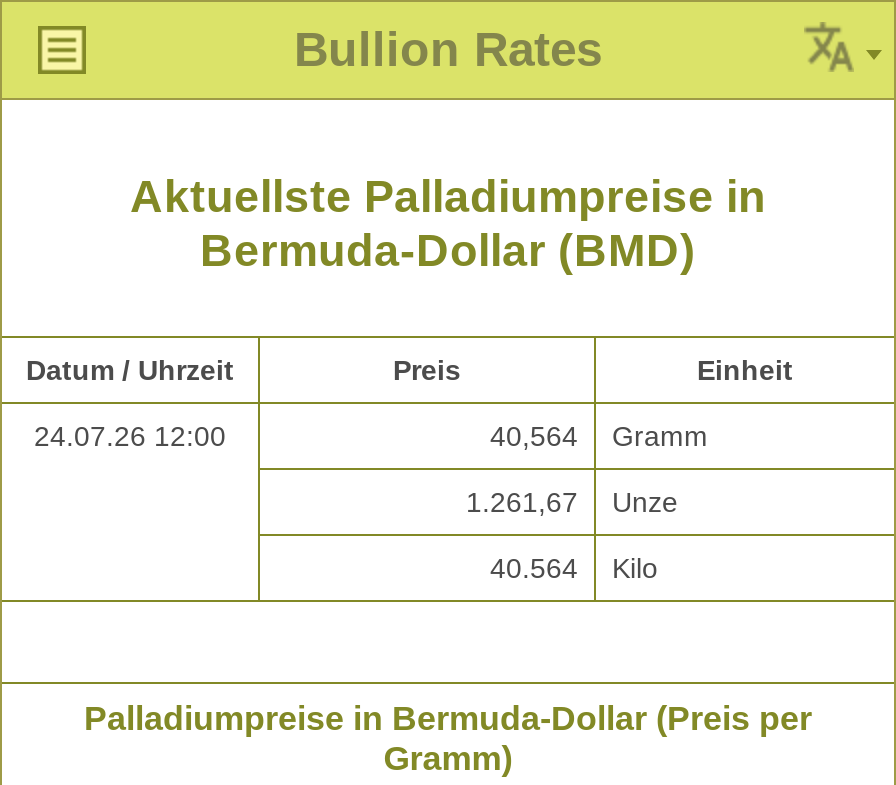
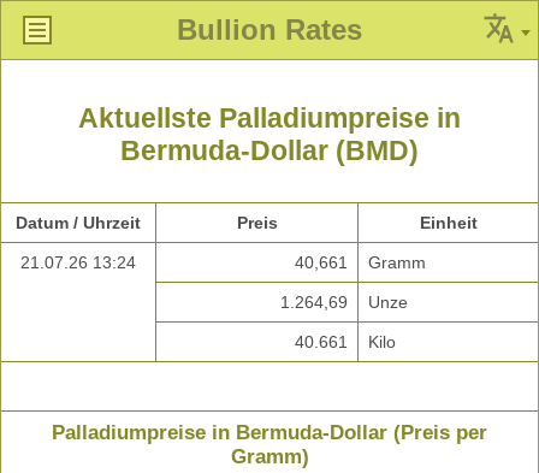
- 24.07.26 12:00
+ 21.07.26 13:24

- 40,564 Gramm
+ 40,661 Gramm

- 1.261,67 Unze
+ 1.264,69 Unze

- 40.564 Kilo
+ 40.661 Kilo
